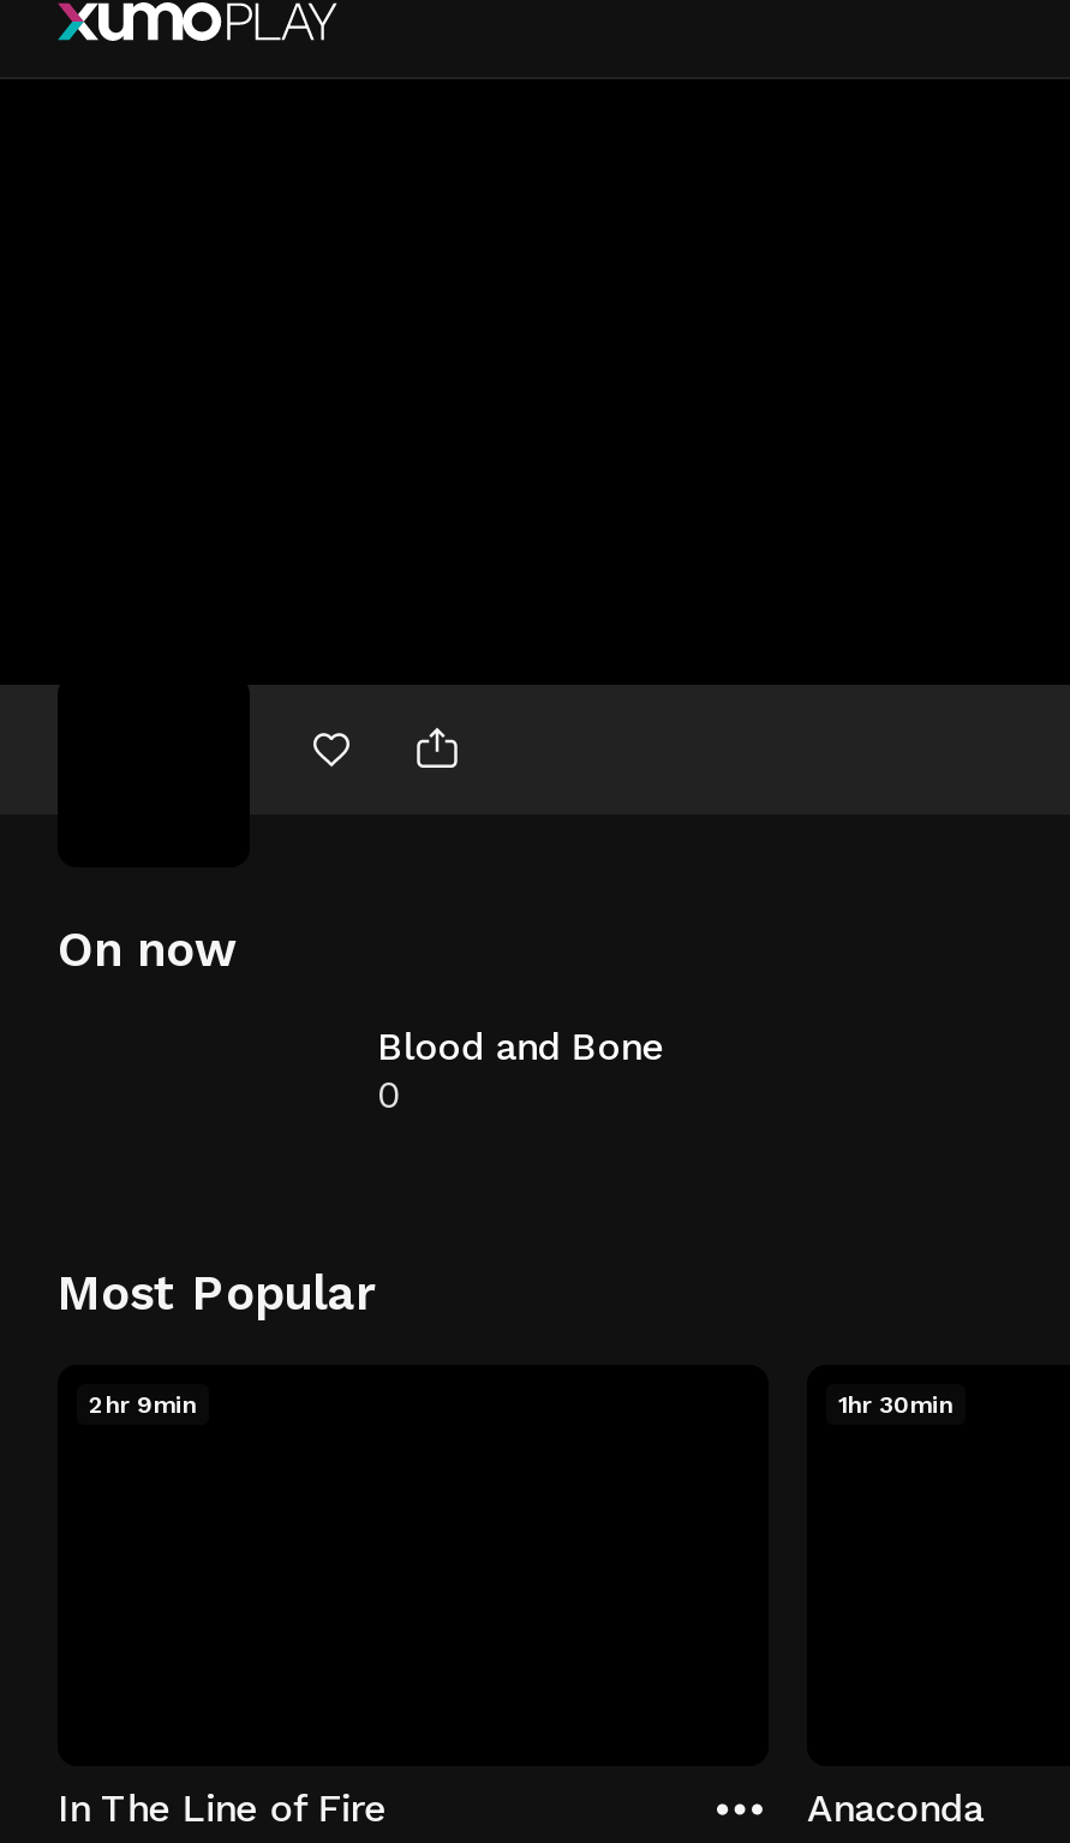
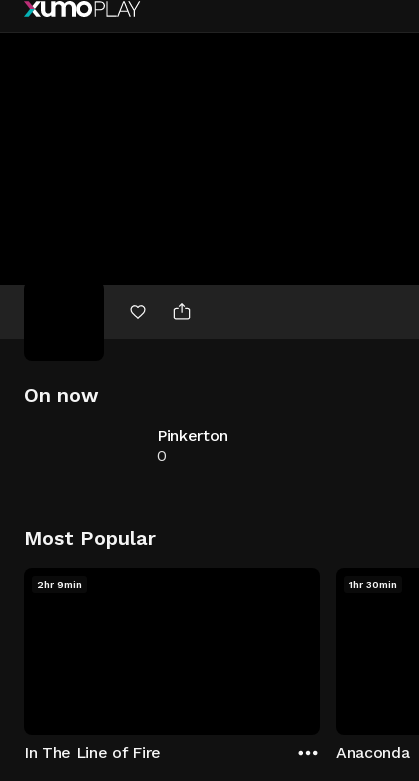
- Blood and Bone
+ Pinkerton
